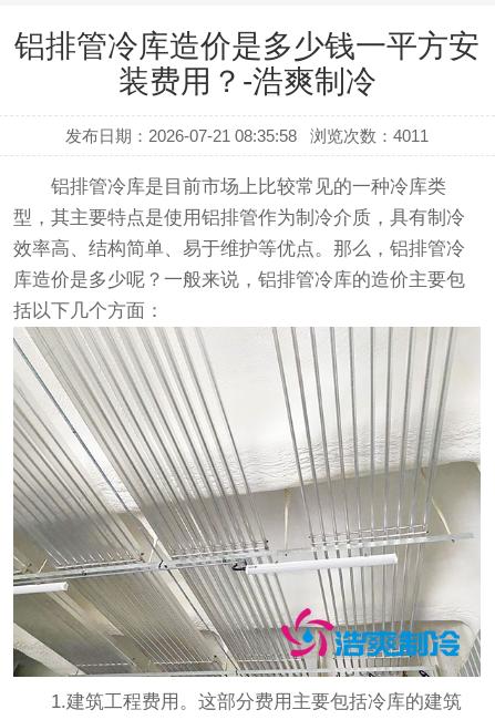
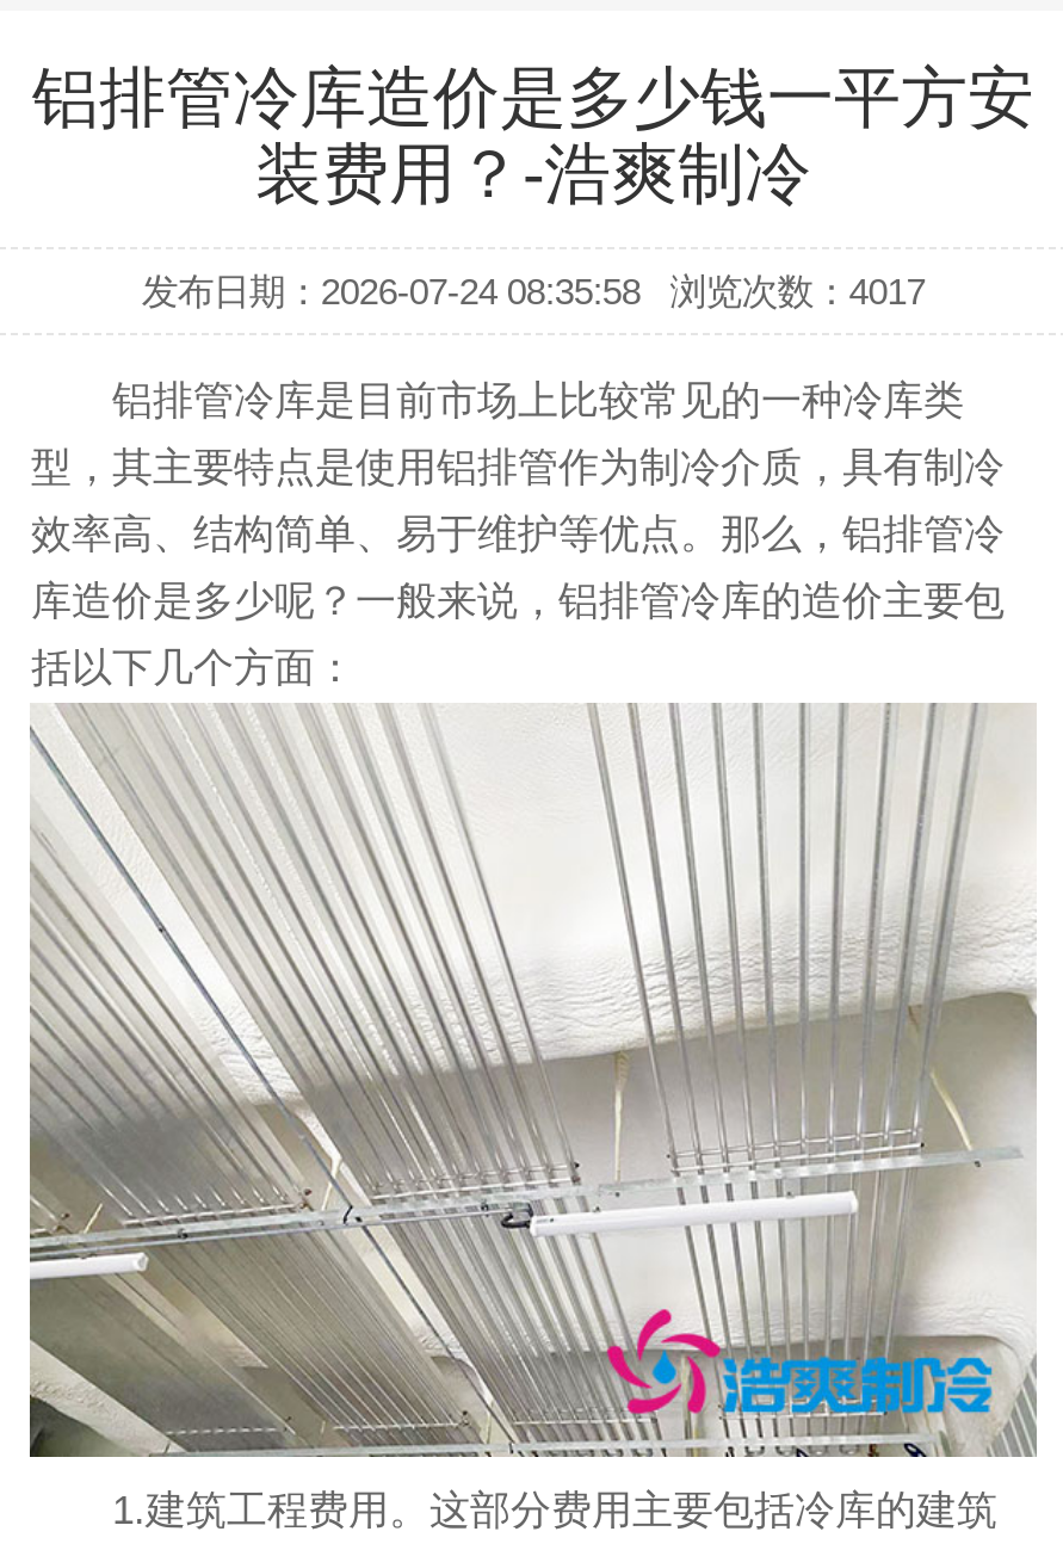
- 发布日期：2026-07-21 08:35:58
+ 发布日期：2026-07-24 08:35:58

- 浏览次数：4011
+ 浏览次数：4017
